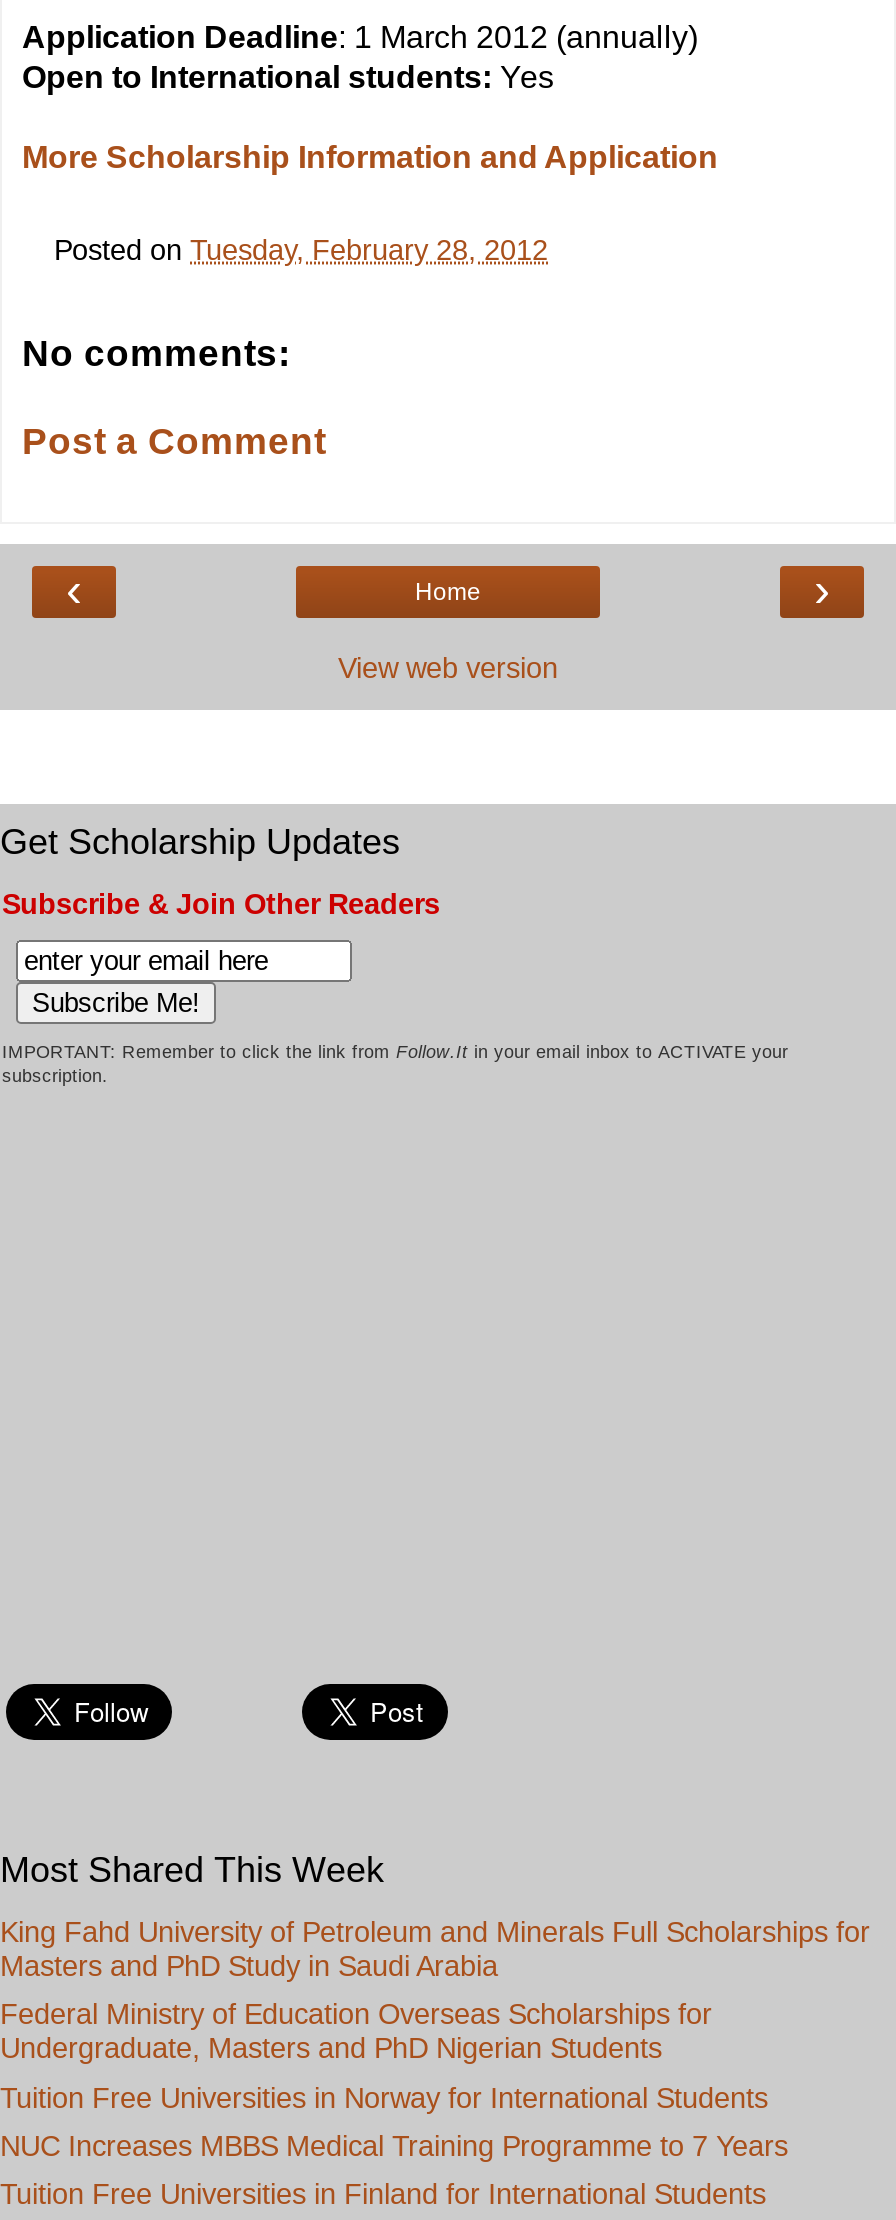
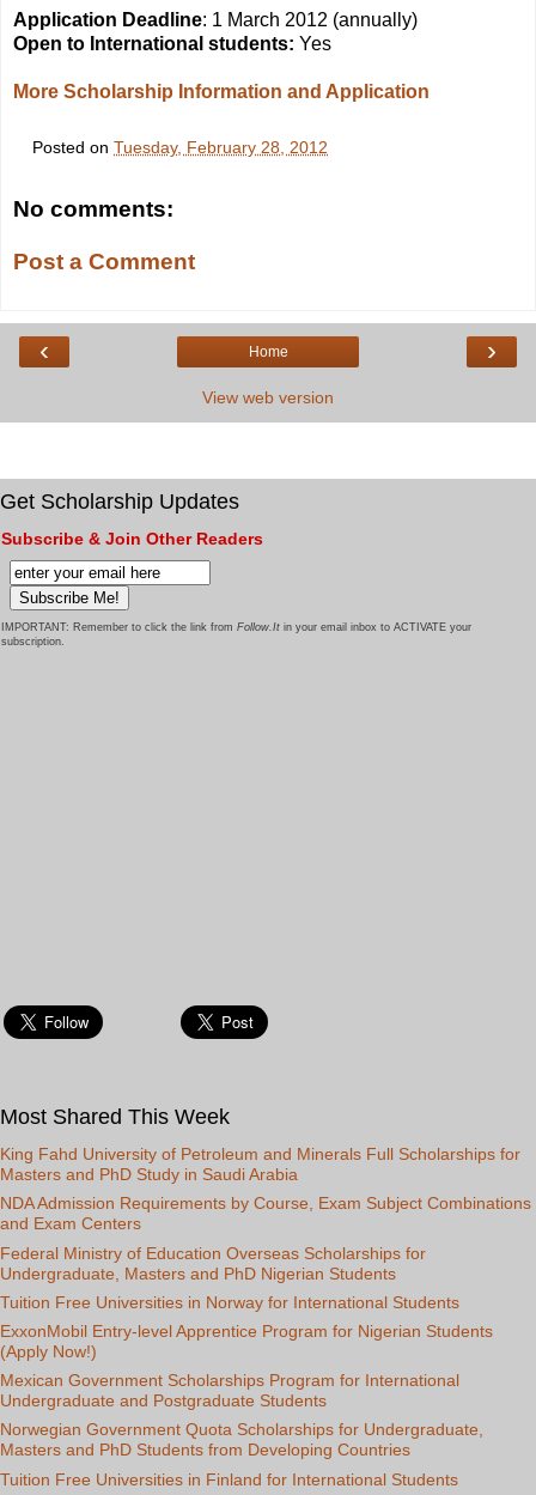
+ NDA Admission Requirements by Course, Exam Subject Combinations
+ and Exam Centers

- NUC Increases MBBS Medical Training Programme to 7 Years
+ ExxonMobil Entry-level Apprentice Program for Nigerian Students
+ (Apply Now!)
+ Mexican Government Scholarships Program for International
+ Undergraduate and Postgraduate Students
+ Norwegian Government Quota Scholarships for Undergraduate,
+ Masters and PhD Students from Developing Countries
